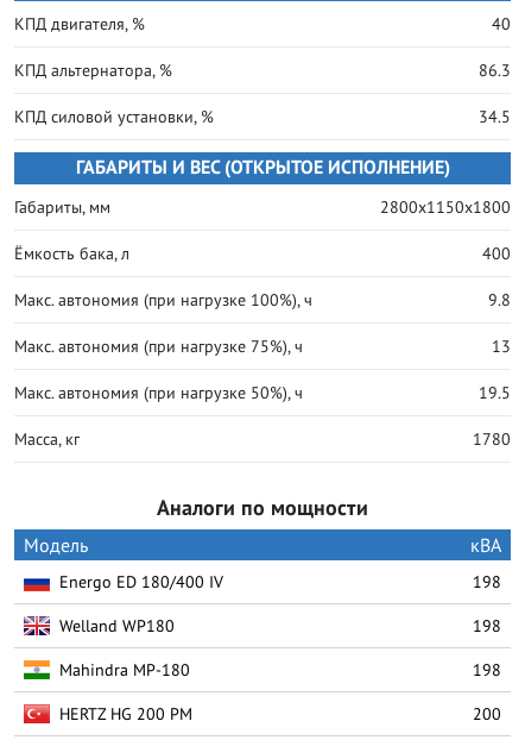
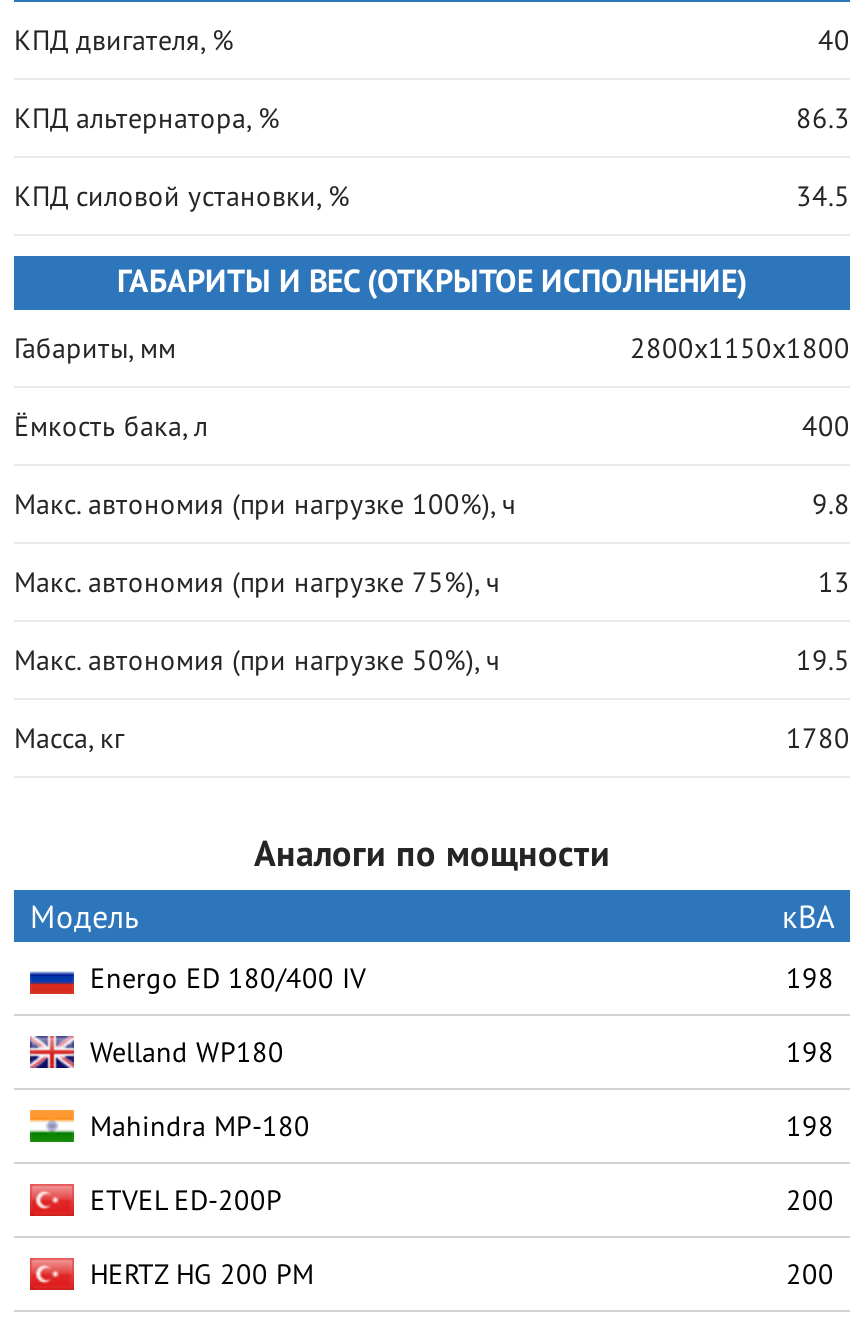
+ ETVEL ED-200P
+ 200
